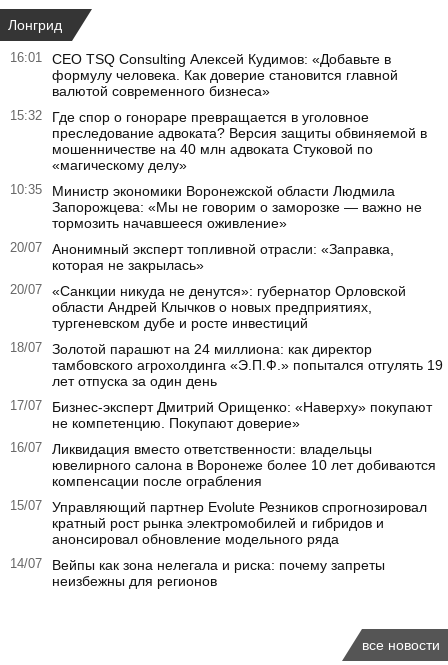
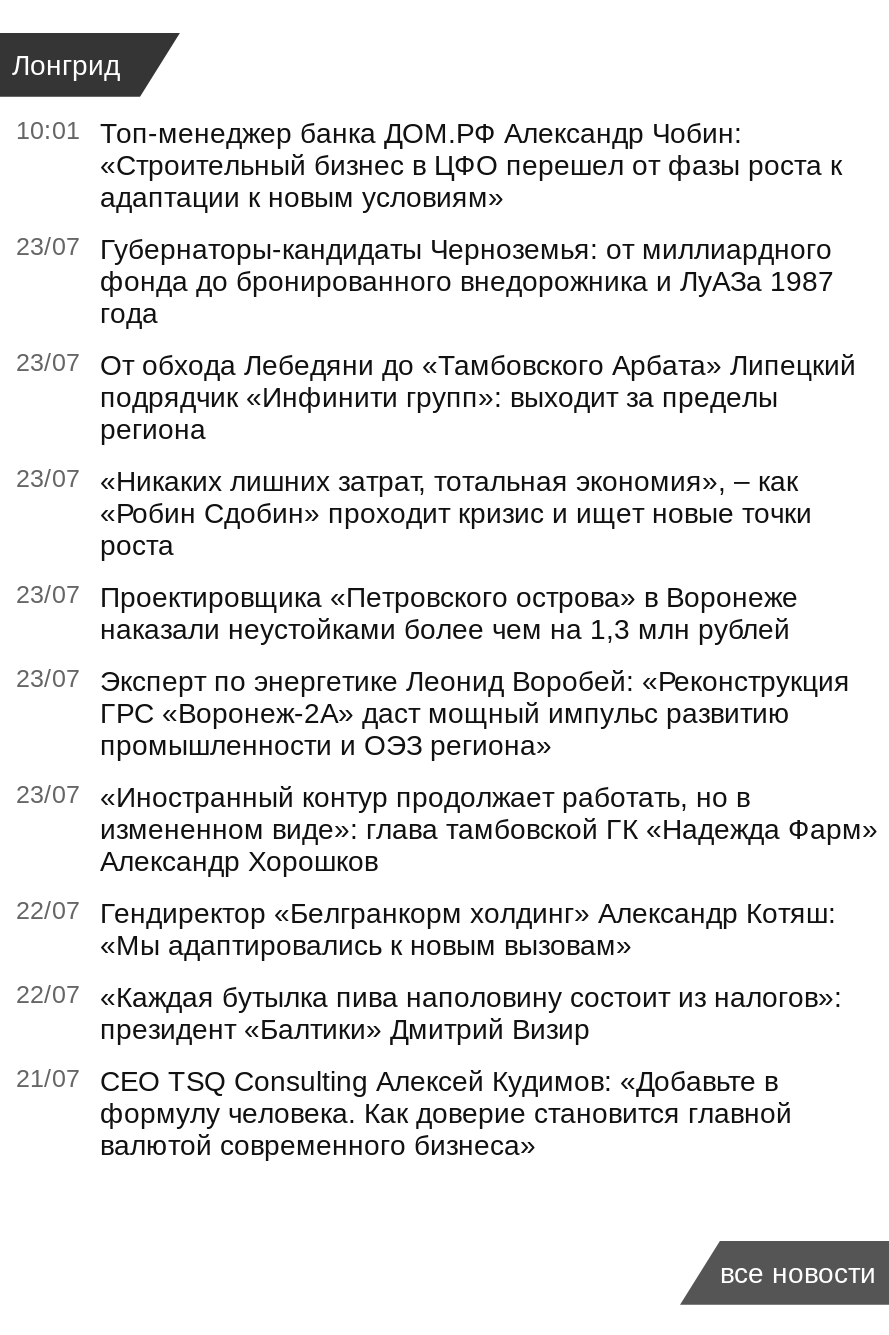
- 16:01
+ 10:01
+ Топ-менеджер банка ДОМ.РФ Александр Чобин:
+ «Строительный бизнес в ЦФО перешел от фазы роста к
+ адаптации к новым условиям»
+ 23/07
+ Губернаторы‑кандидаты Черноземья: от миллиардного
+ фонда до бронированного внедорожника и ЛуАЗа 1987
+ года
+ 23/07
+ От обхода Лебедяни до «Тамбовского Арбата» Липецкий
+ подрядчик «Инфинити групп»: выходит за пределы
+ региона
+ 23/07
+ «Никаких лишних затрат, тотальная экономия», – как
+ «Робин Сдобин» проходит кризис и ищет новые точки
+ роста
+ 23/07
+ Проектировщика «Петровского острова» в Воронеже
+ наказали неустойками более чем на 1,3 млн рублей
+ 23/07
+ Эксперт по энергетике Леонид Воробей: «Реконструкция
+ ГРС «Воронеж‑2А» даст мощный импульс развитию
+ промышленности и ОЭЗ региона»
+ 23/07
+ «Иностранный контур продолжает работать, но в
+ измененном виде»: глава тамбовской ГК «Надежда Фарм»
+ Александр Хорошков
+ 22/07
+ Гендиректор «Белгранкорм холдинг» Александр Котяш:
+ «Мы адаптировались к новым вызовам»
+ 22/07
+ «Каждая бутылка пива наполовину состоит из налогов»:
+ президент «Балтики» Дмитрий Визир
+ 21/07

moved down: СЕО TSQ Consulting Алексей Кудимов: «Добавьте в | формулу человека. Как доверие становится главной | валютой современного бизнеса»

- 15:32
- Где спор о гонораре превращается в уголовное
- преследование адвоката? Версия защиты обвиняемой в
- мошенничестве на 40 млн адвоката Стуковой по
- «магическому делу»
- 10:35
- Министр экономики Воронежской области Людмила
- Запорожцева: «Мы не говорим о заморозке — важно не
- тормозить начавшееся оживление»
- 20/07
- Анонимный эксперт топливной отрасли: «Заправка,
- которая не закрылась»
- 20/07
- «Санкции никуда не денутся»: губернатор Орловской
- области Андрей Клычков о новых предприятиях,
- тургеневском дубе и росте инвестиций
- 18/07
- Золотой парашют на 24 миллиона: как директор
- тамбовского агрохолдинга «Э.П.Ф.» попытался отгулять 19
- лет отпуска за один день
- 17/07
- Бизнес-эксперт Дмитрий Орищенко: «Наверху» покупают
- не компетенцию. Покупают доверие»
- 16/07
- Ликвидация вместо ответственности: владельцы
- ювелирного салона в Воронеже более 10 лет добиваются
- компенсации после ограбления
- 15/07
- Управляющий партнер Evolute Резников спрогнозировал
- кратный рост рынка электромобилей и гибридов и
- анонсировал обновление модельного ряда
- 14/07
- Вейпы как зона нелегала и риска: почему запреты
- неизбежны для регионов
